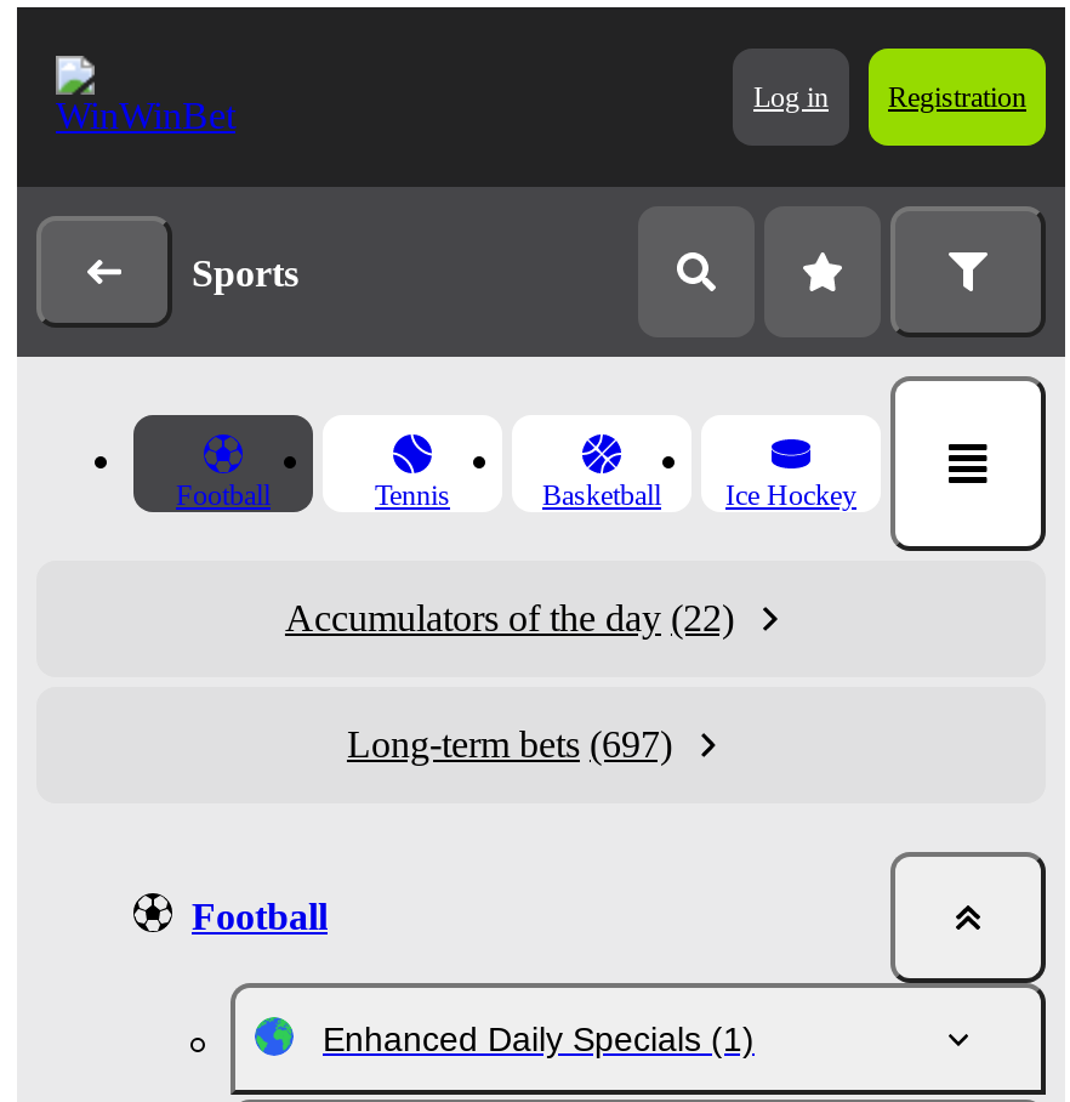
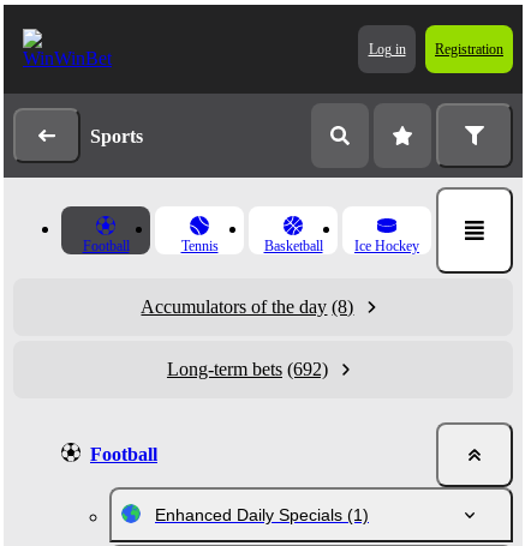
- Accumulators of the day (22)
+ Accumulators of the day (8)

- Long-term bets (697)
+ Long-term bets (692)
